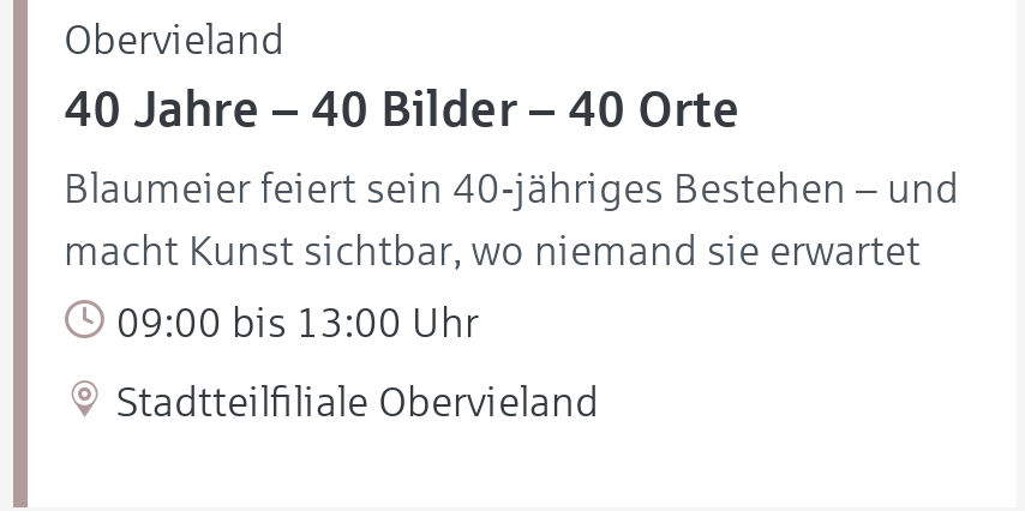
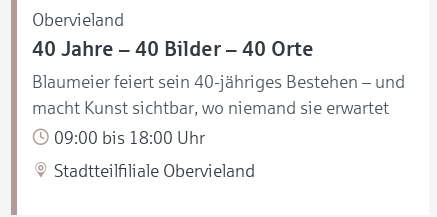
- 09:00 bis 13:00 Uhr
+ 09:00 bis 18:00 Uhr
